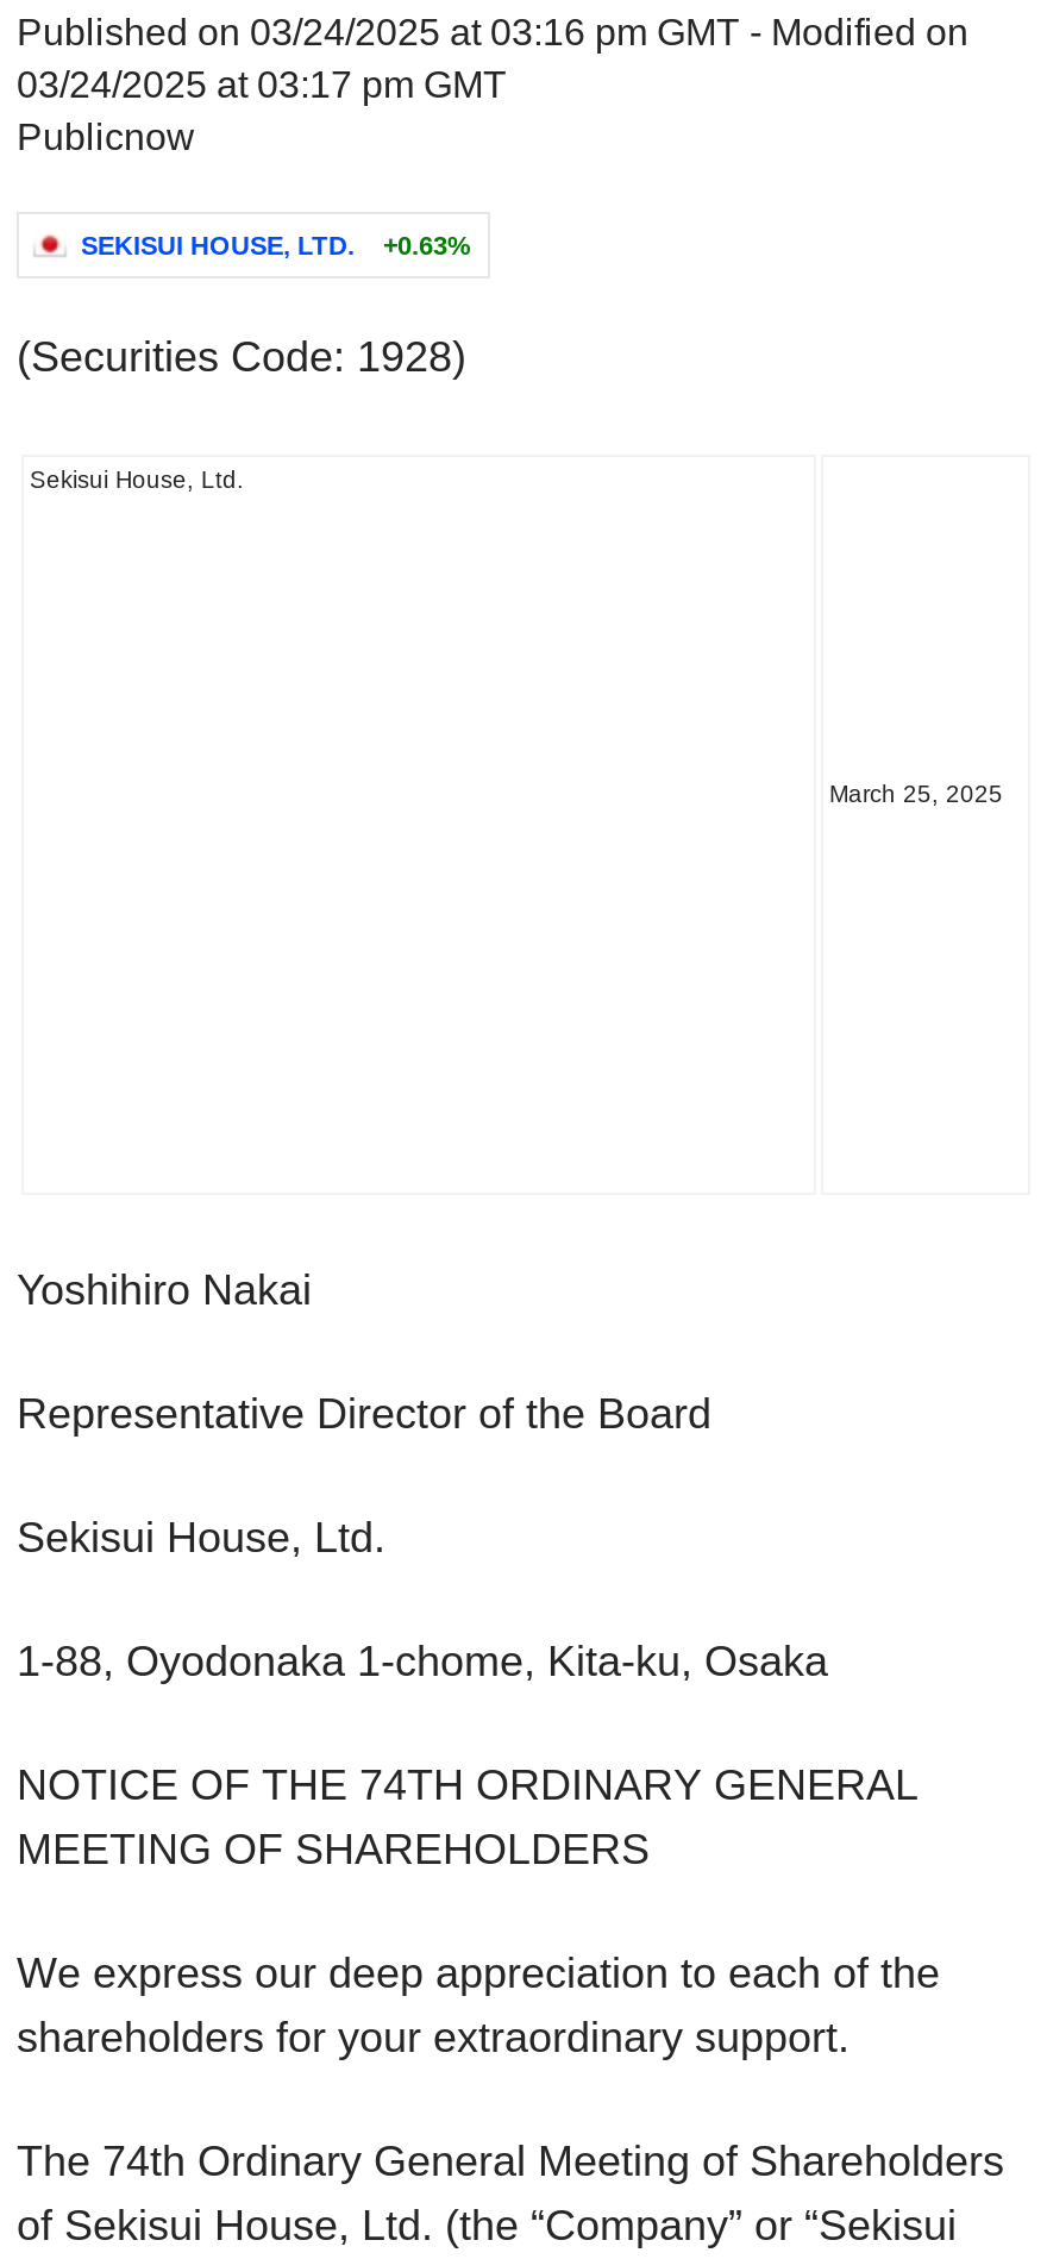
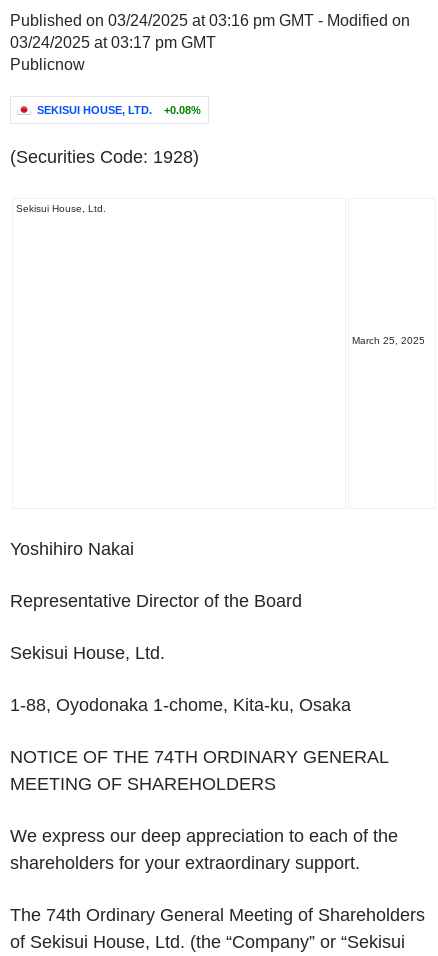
- SEKISUI HOUSE, LTD. +0.63%
+ SEKISUI HOUSE, LTD. +0.08%
